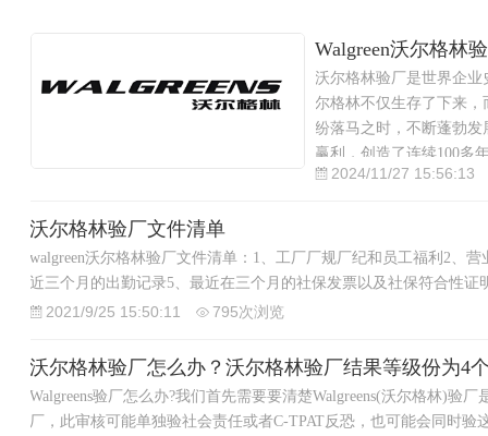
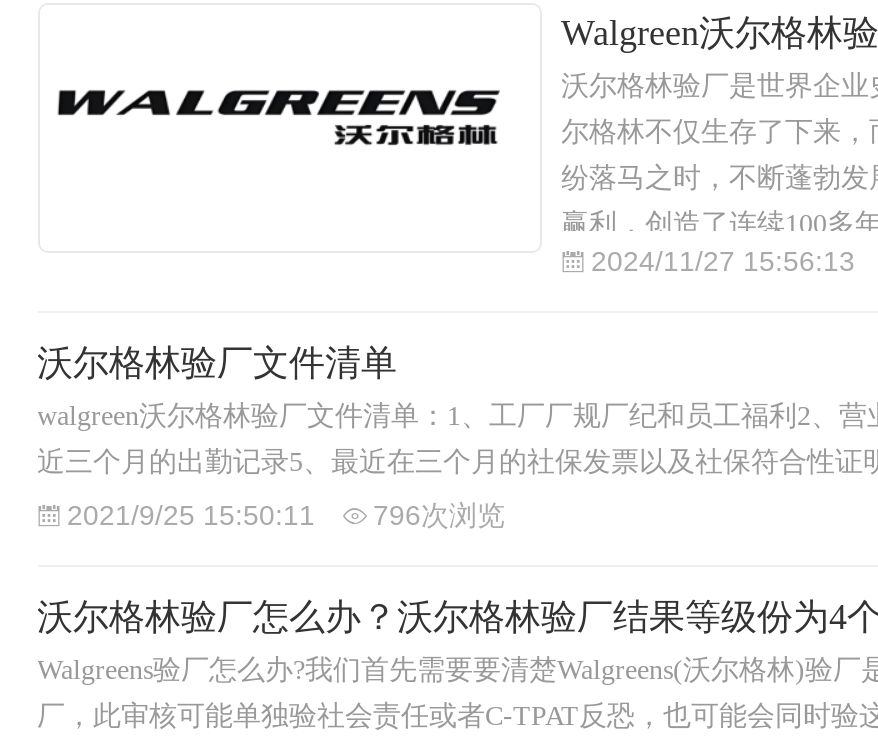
- 2021/9/25 15:50:11 795次浏览
+ 2021/9/25 15:50:11 796次浏览
